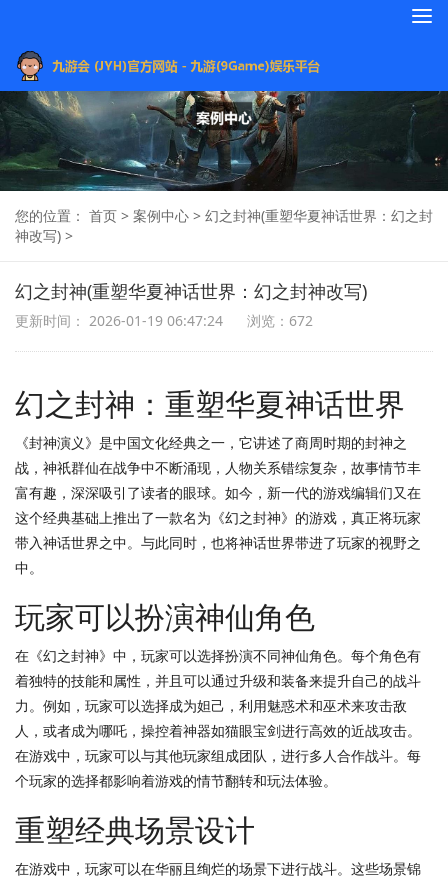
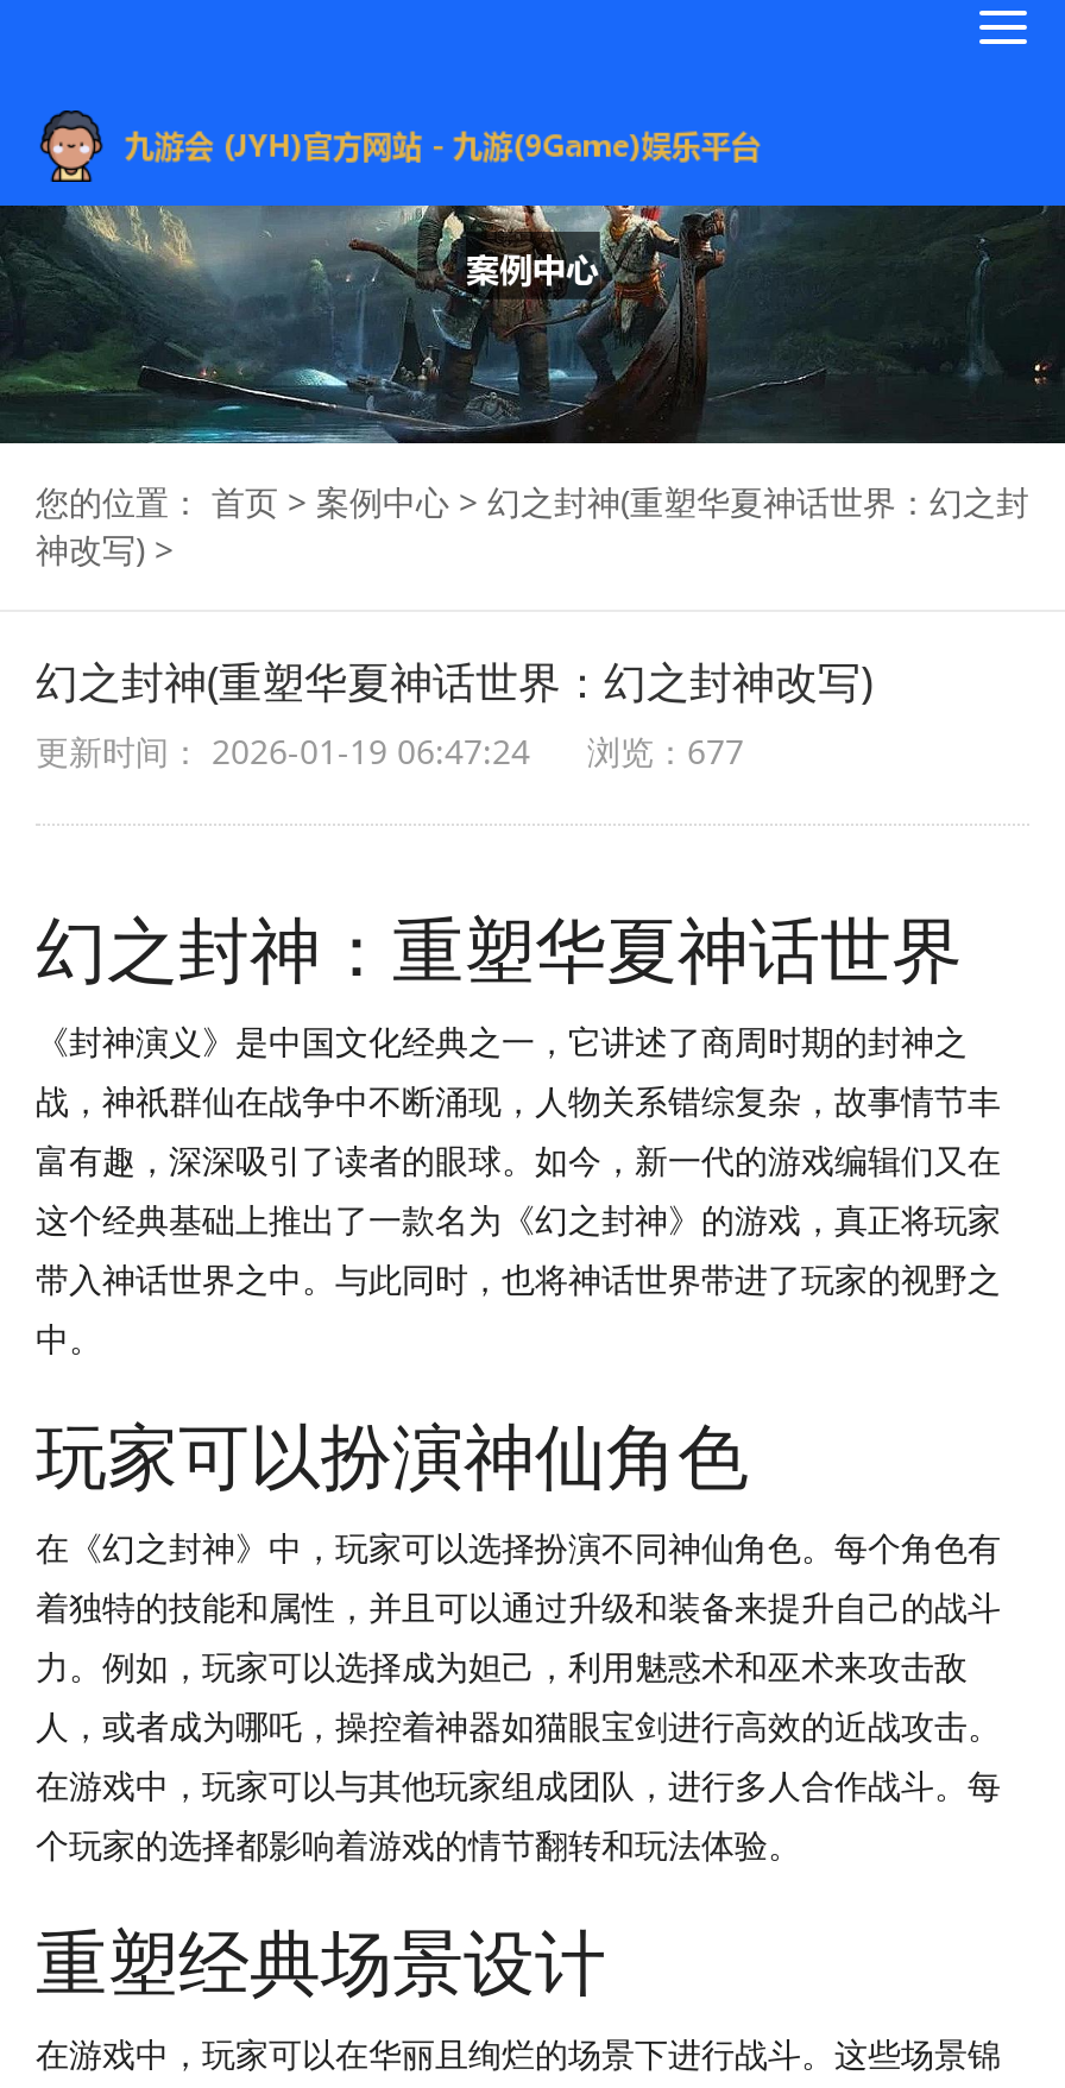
- 更新时间： 2026-01-19 06:47:24 浏览：672
+ 更新时间： 2026-01-19 06:47:24 浏览：677
